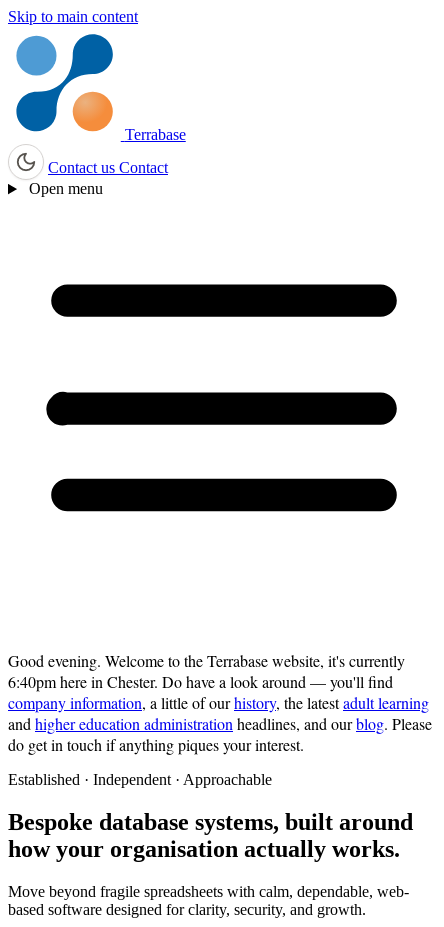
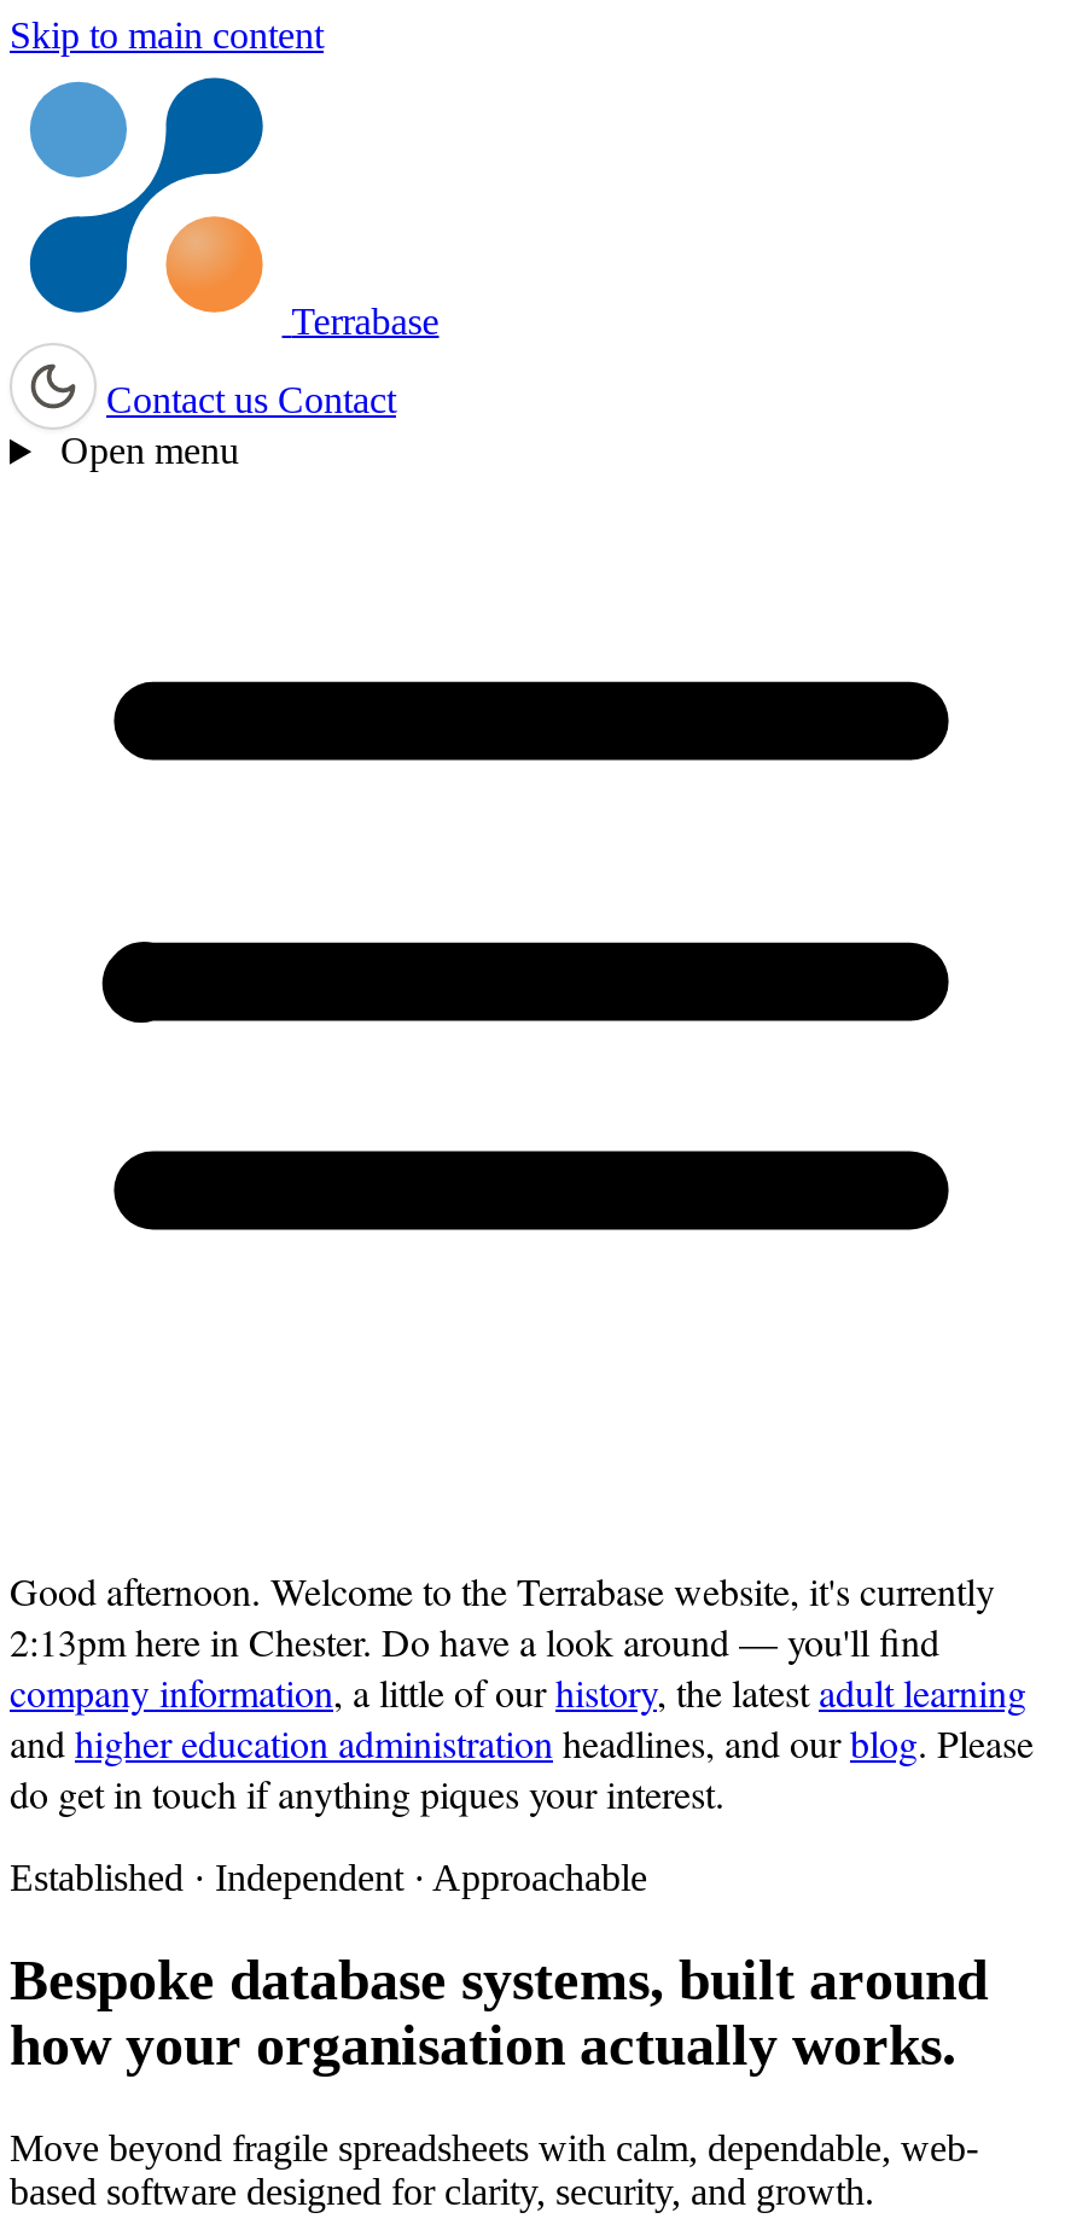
- Good evening. Welcome to the Terrabase website, it's currently
+ Good afternoon. Welcome to the Terrabase website, it's currently

- 6:40pm here in Chester. Do have a look around — you'll find
+ 2:13pm here in Chester. Do have a look around — you'll find
